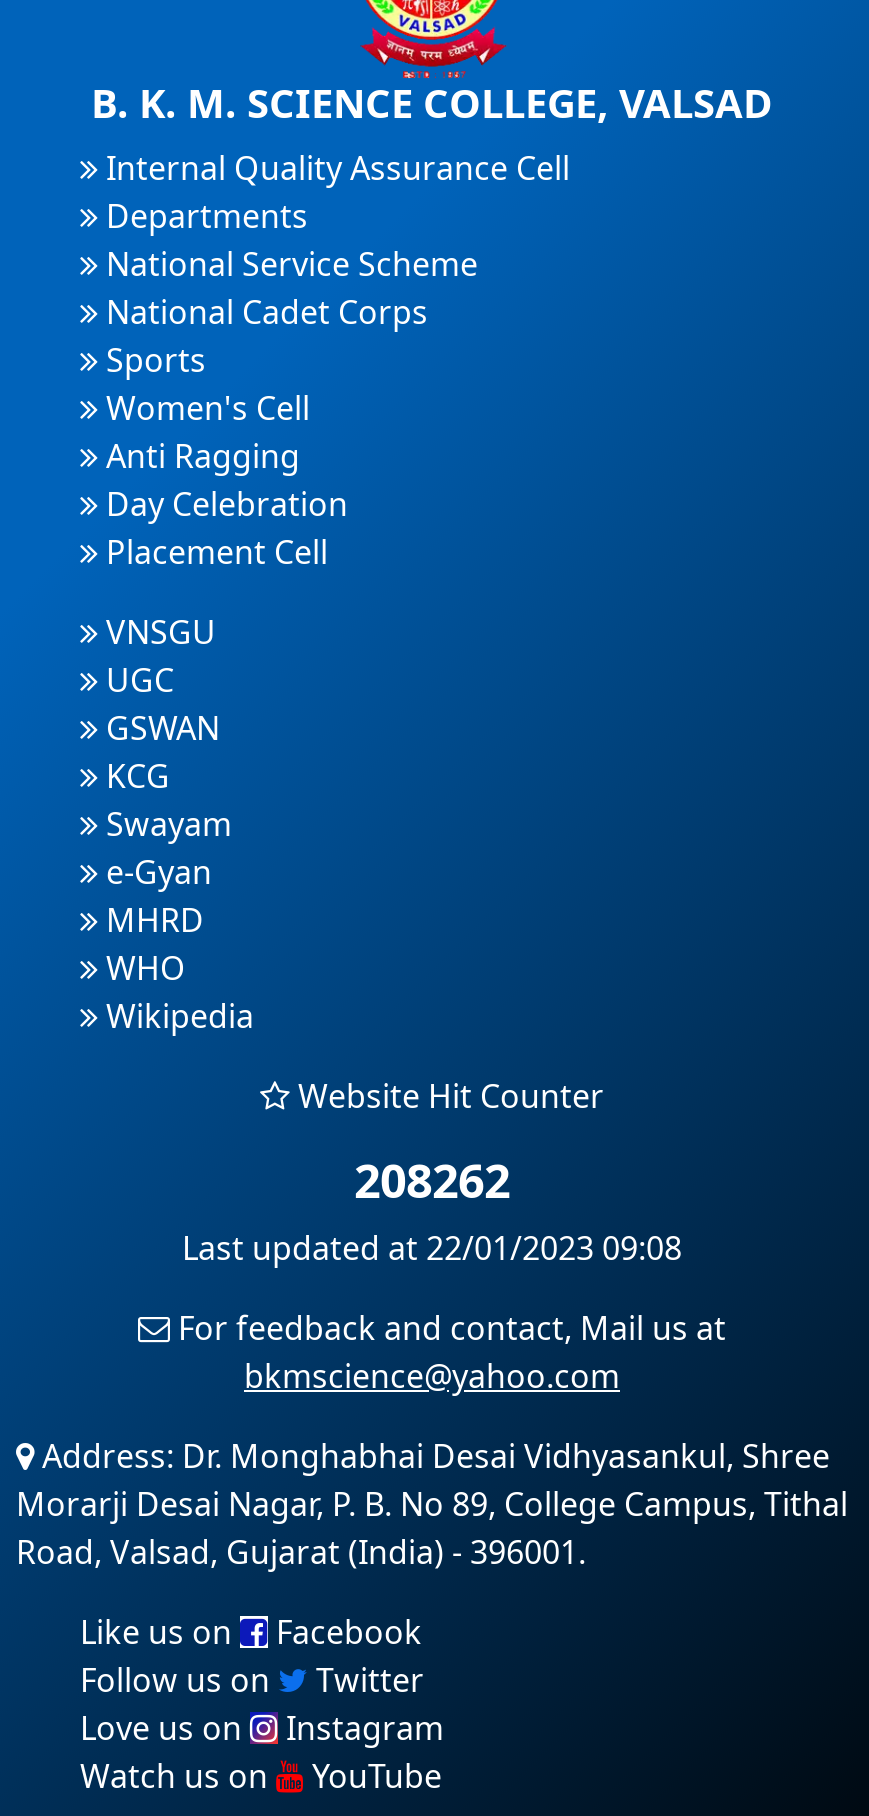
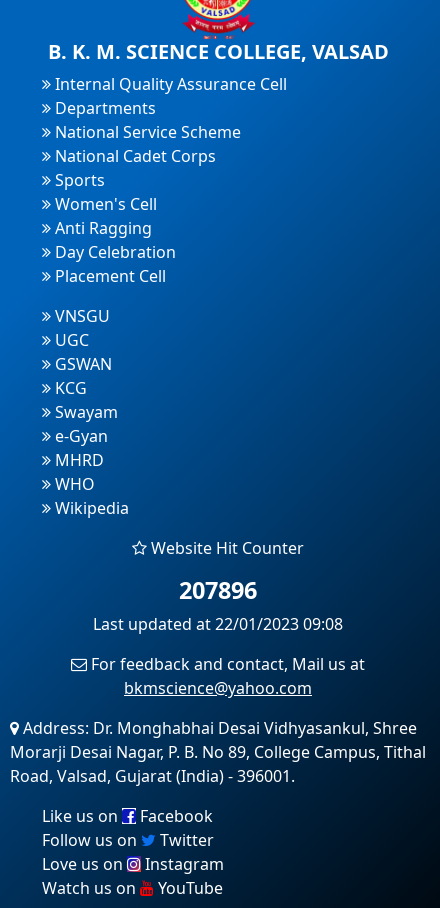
- 208262
+ 207896
